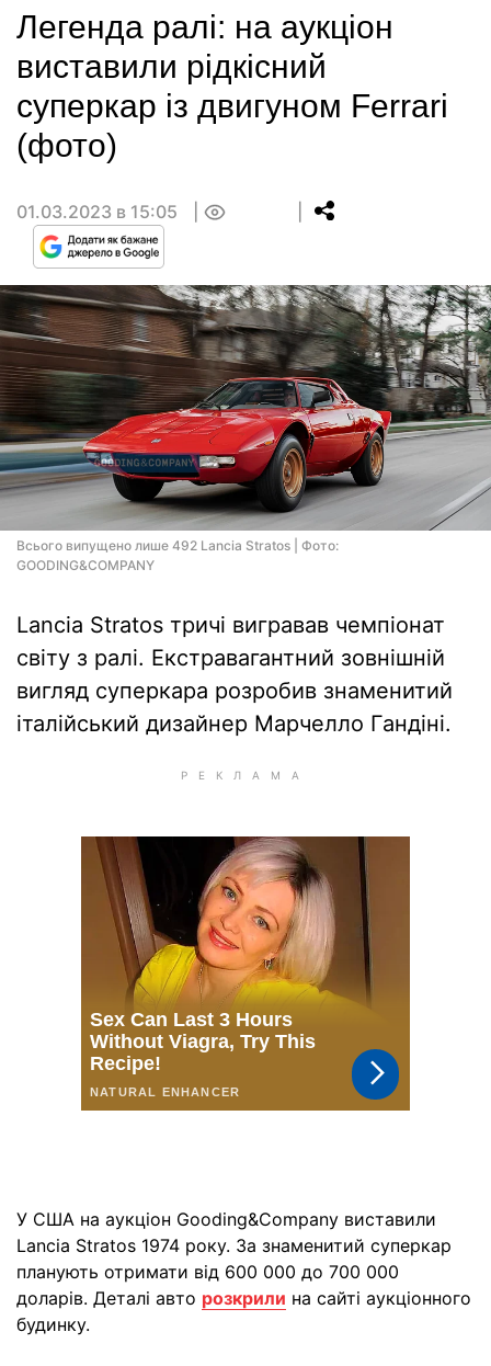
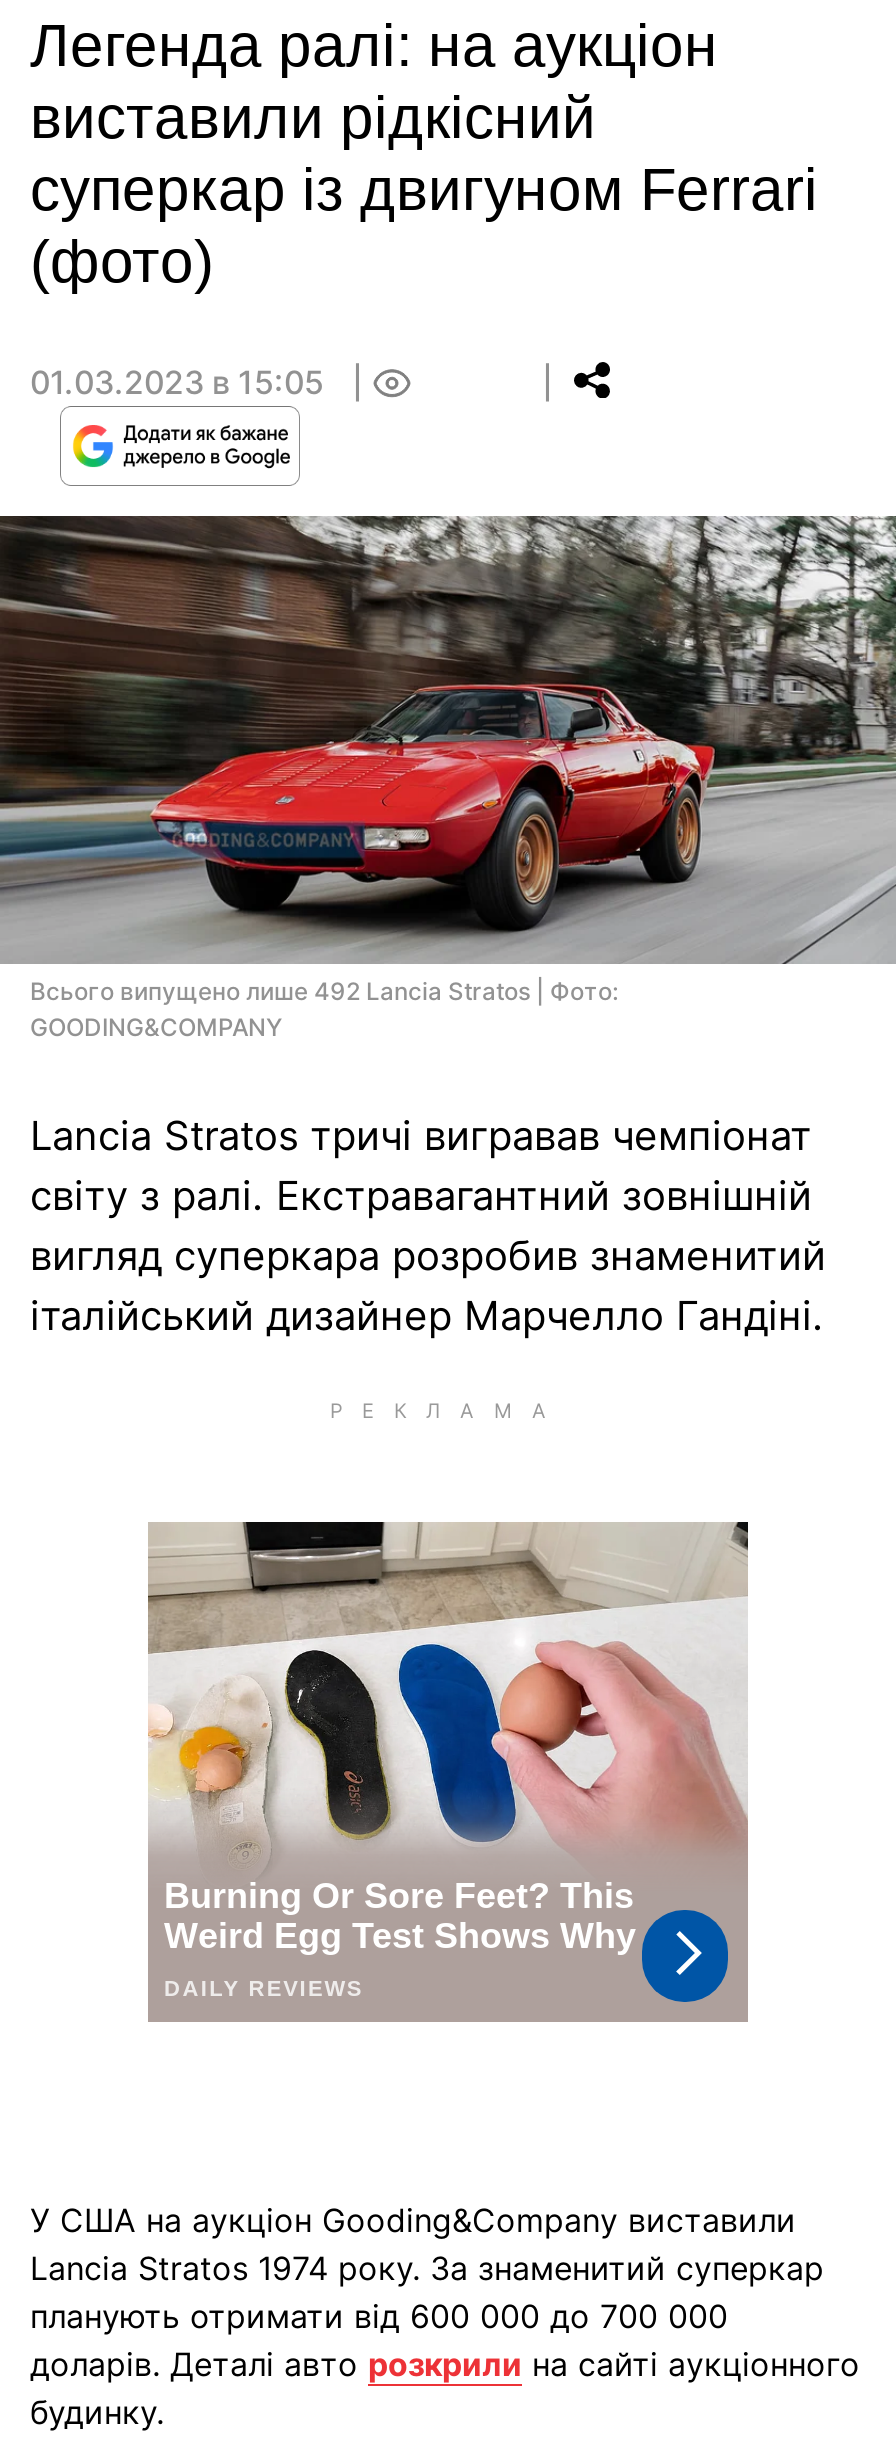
- [image]
+ [image]
